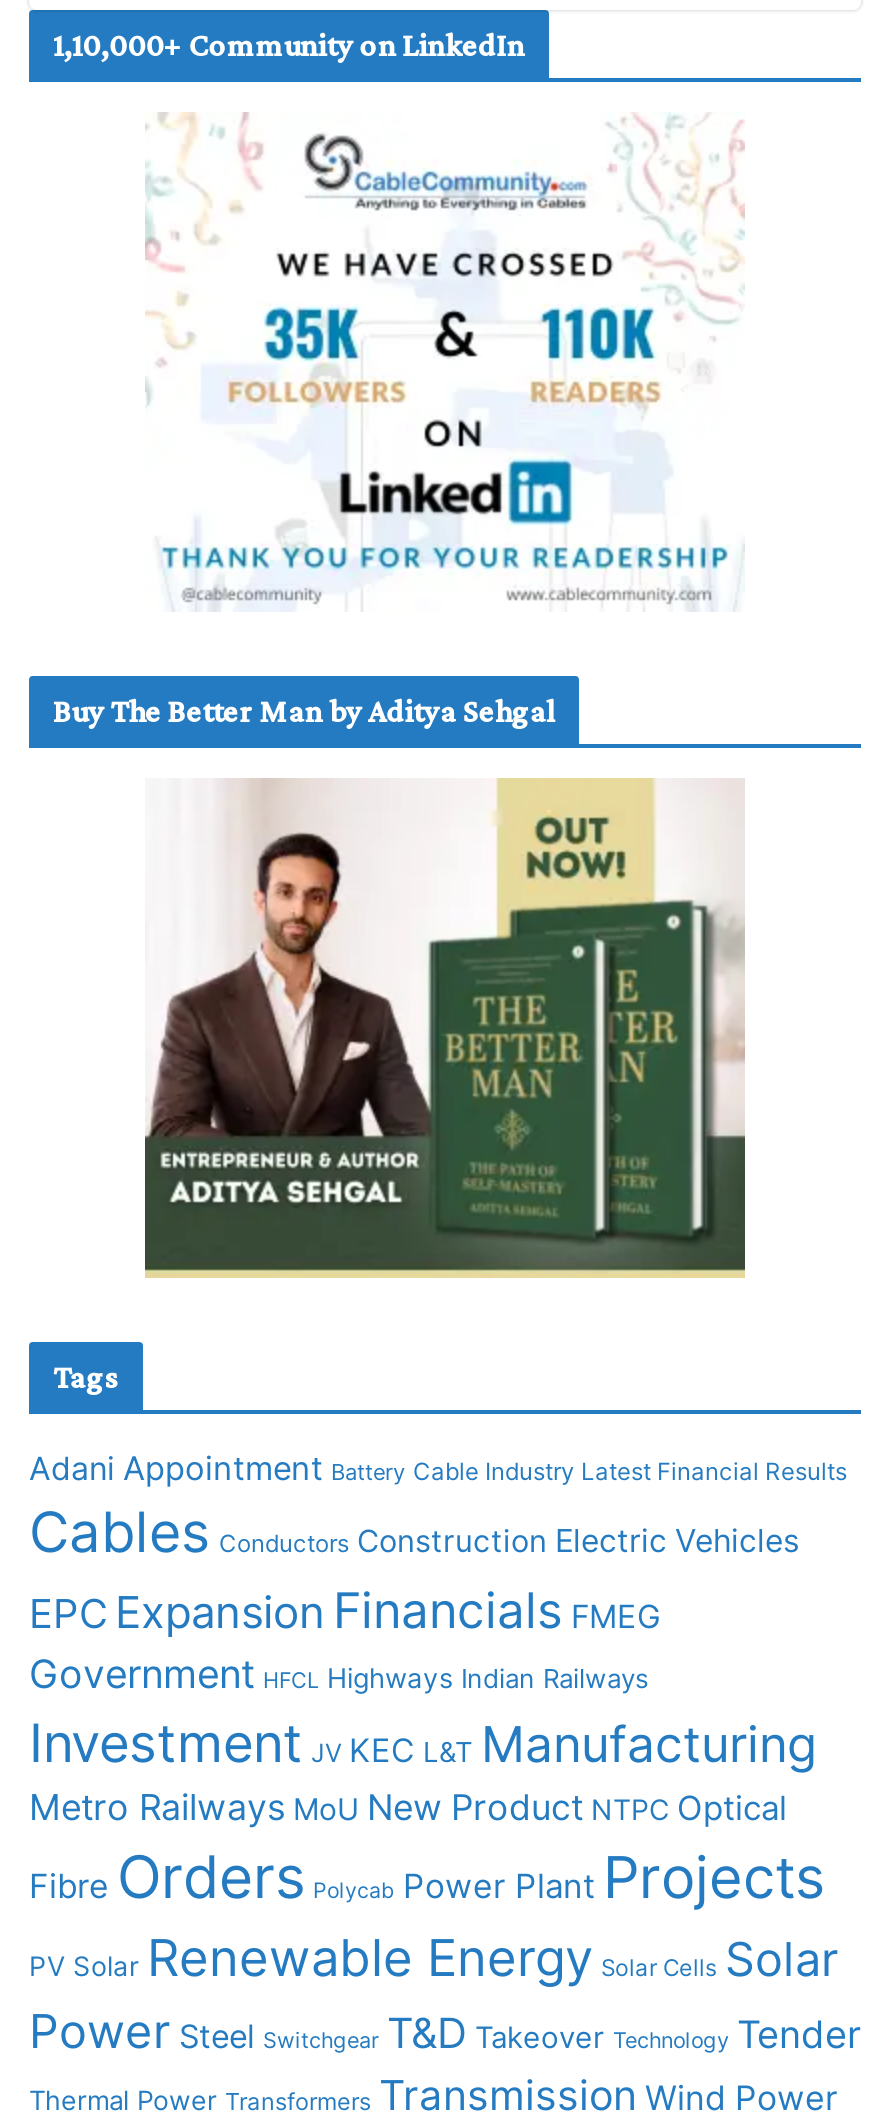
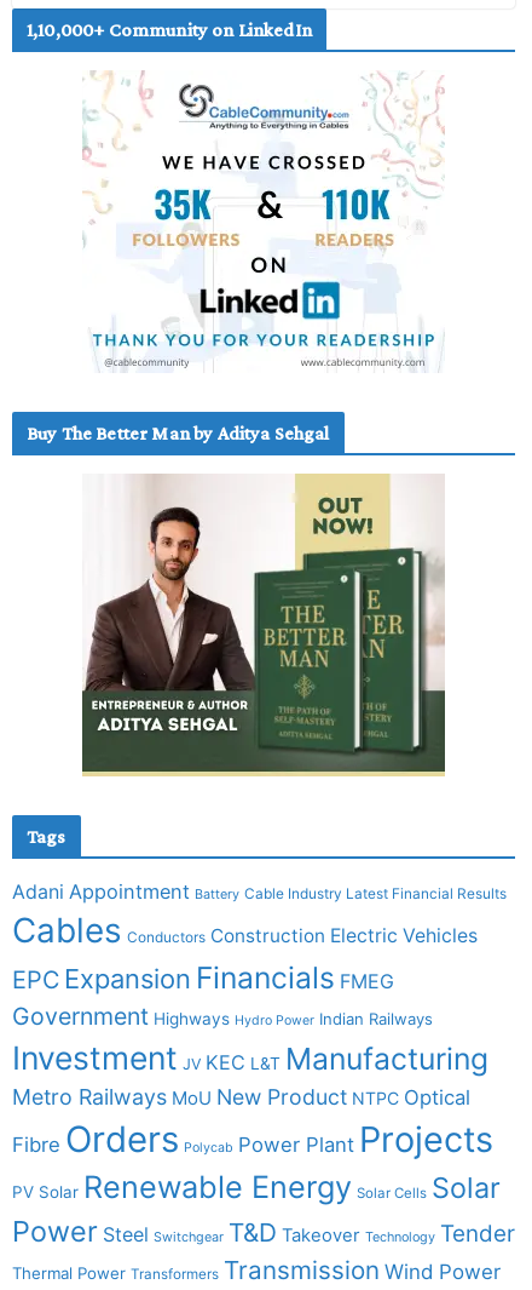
- Government HFCL Highways Indian Railways
+ Government Highways Hydro Power Indian Railways
